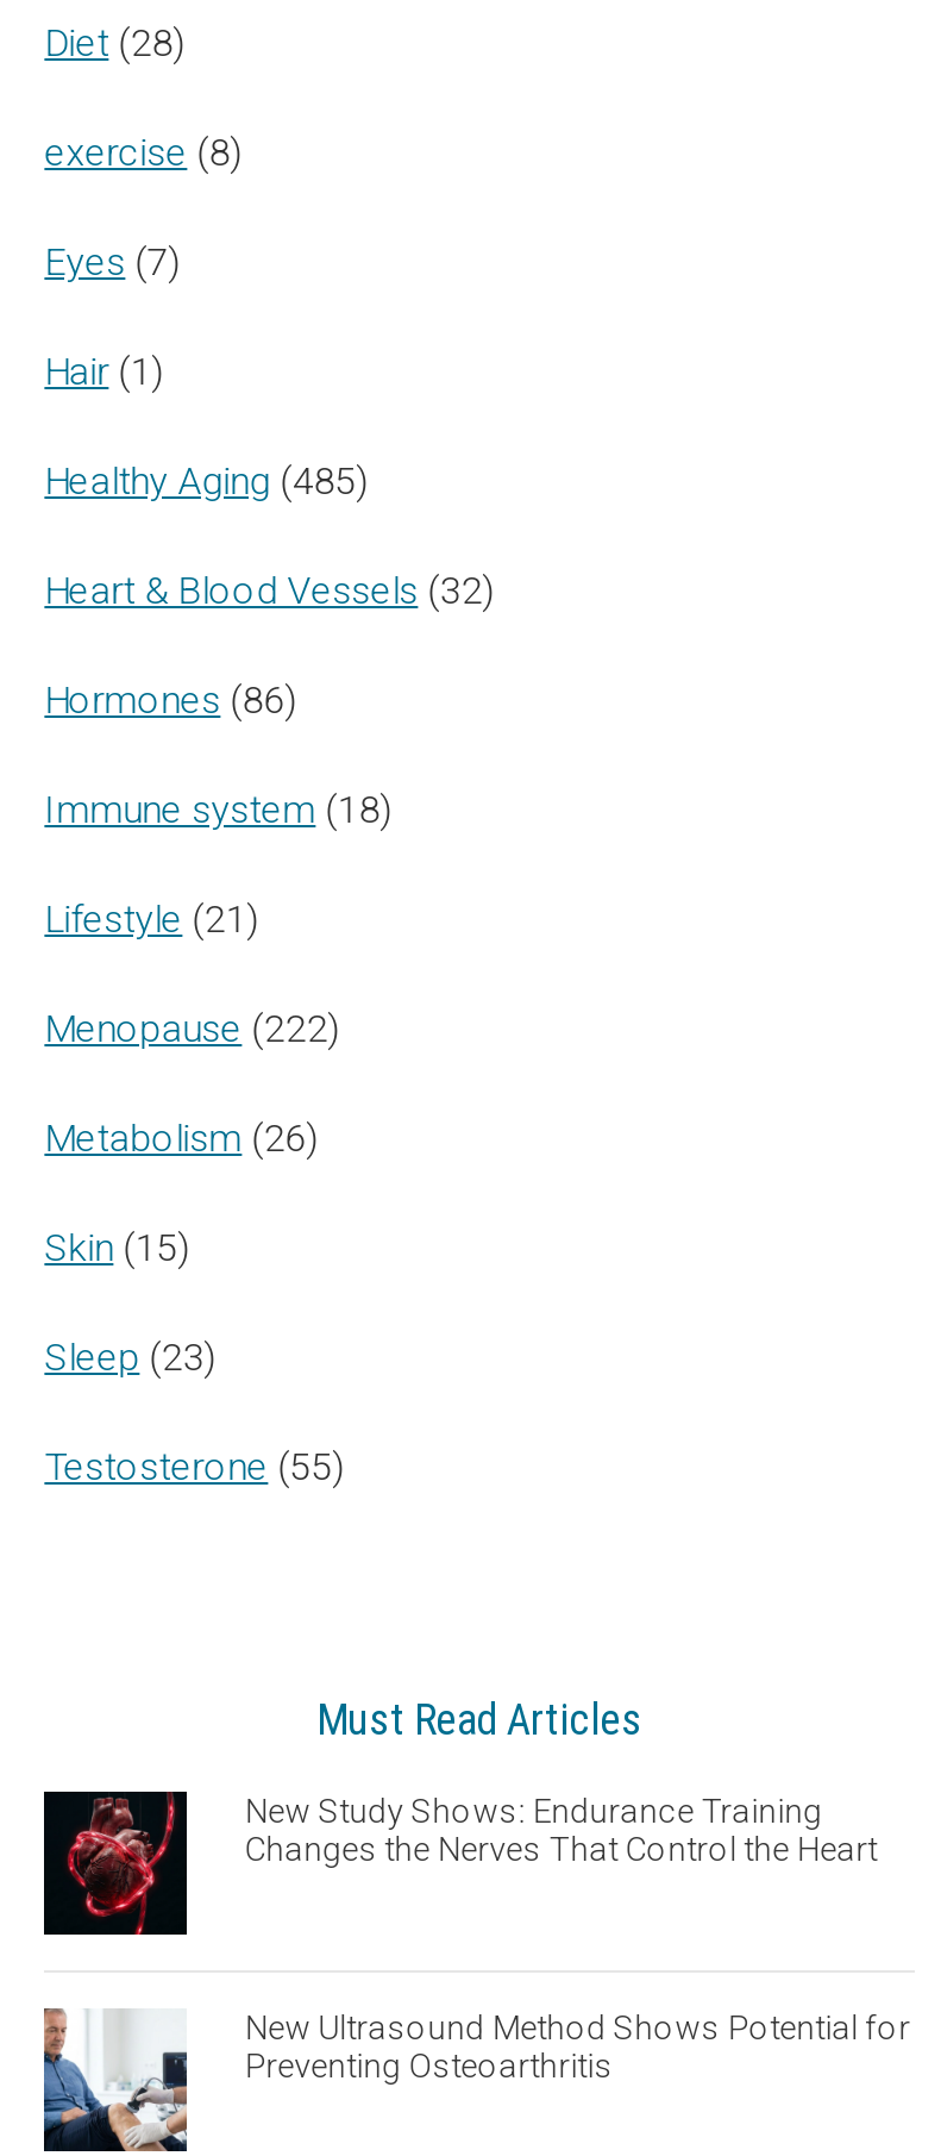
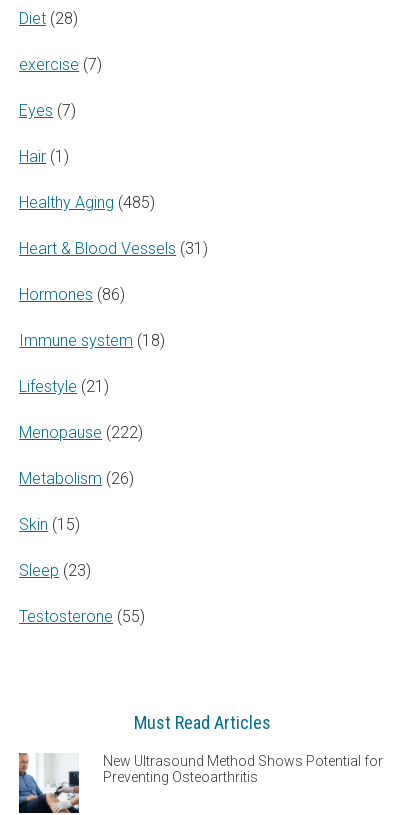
- exercise (8)
+ exercise (7)

- Heart & Blood Vessels (32)
+ Heart & Blood Vessels (31)

- [image]
- New Study Shows: Endurance Training
- Changes the Nerves That Control the Heart
